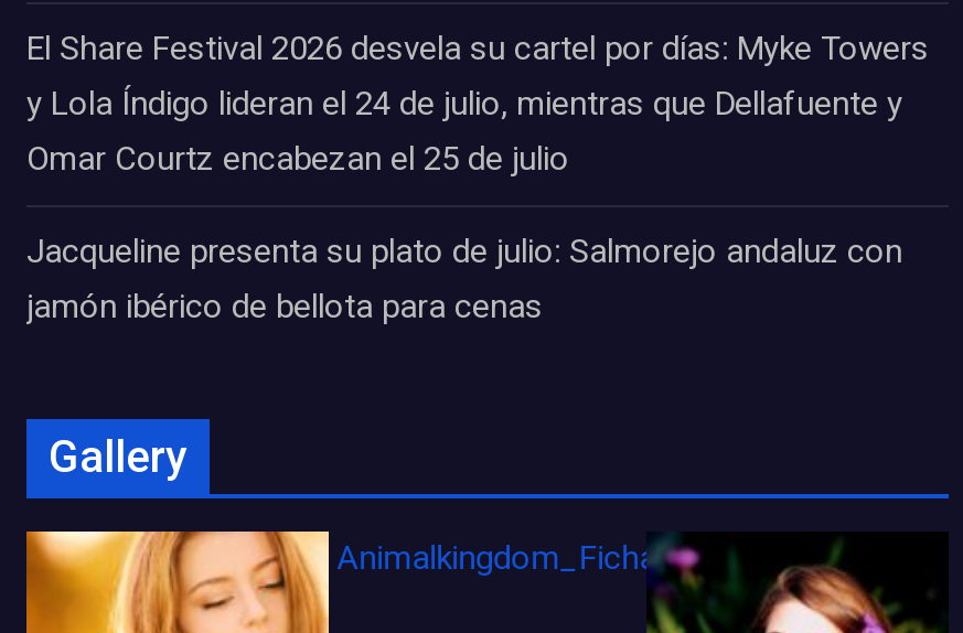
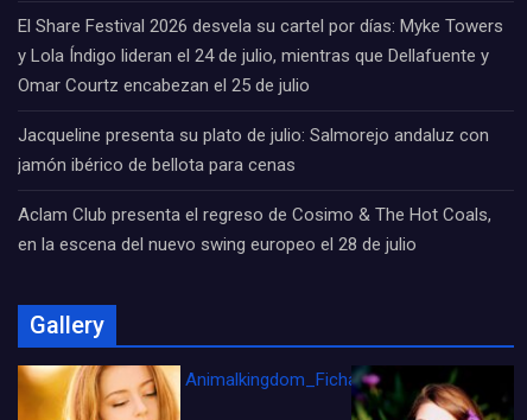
+ Aclam Club presenta el regreso de Cosimo & The Hot Coals,
+ en la escena del nuevo swing europeo el 28 de julio
